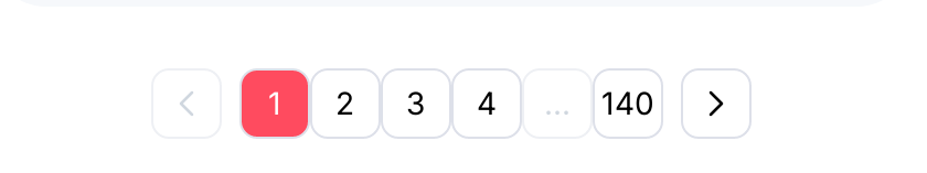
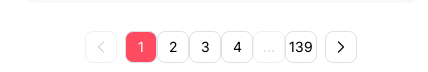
- 140
+ 139
